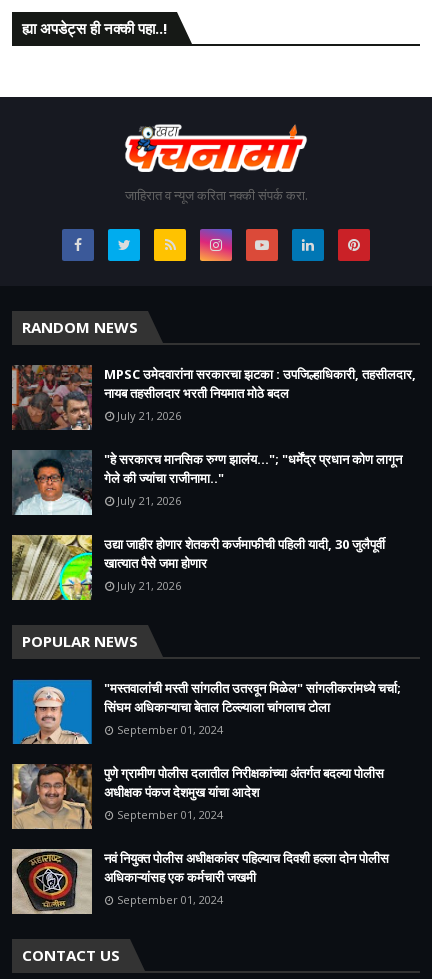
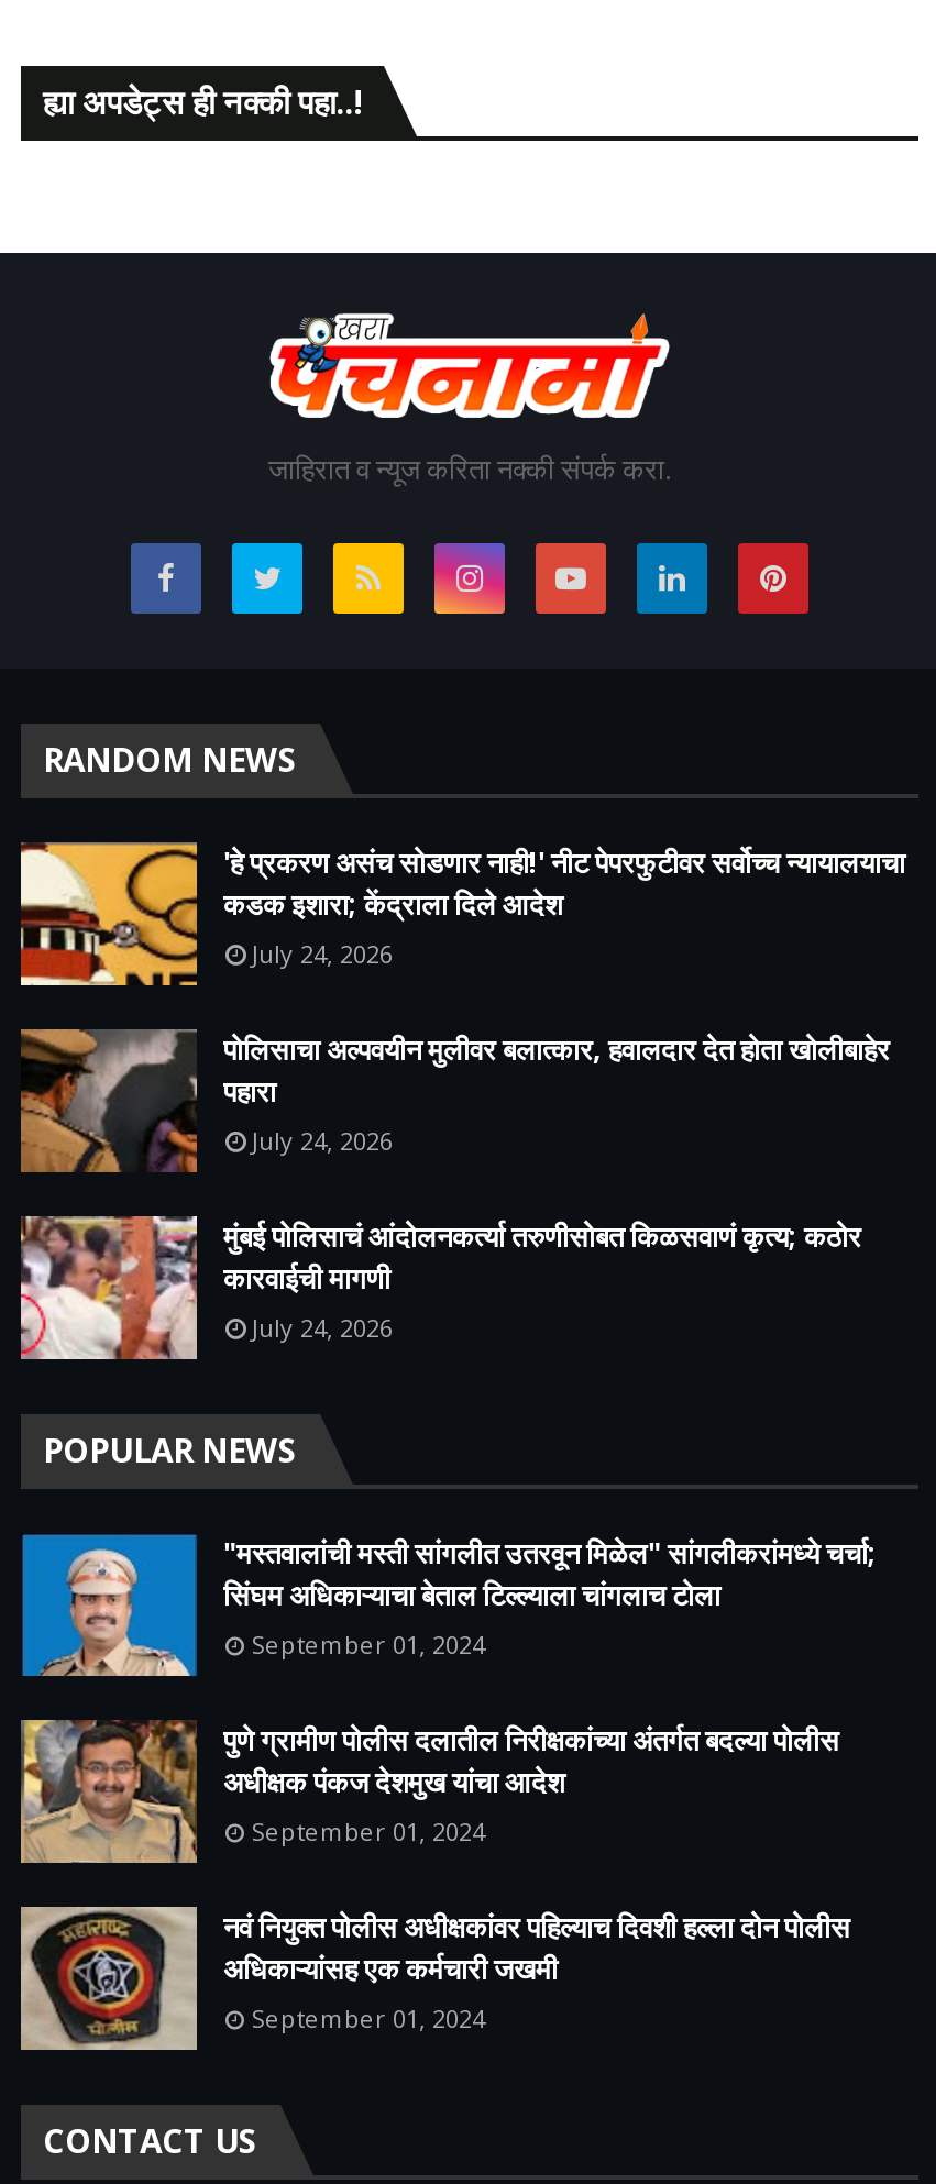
- [image]
- MPSC उमेदवारांना सरकारचा झटका : उपजिल्हाधिकारी, तहसीलदार,
- नायब तहसीलदार भरती नियमात मोठे बदल
- July 21, 2026
+ [image]
+ 'हे प्रकरण असंच सोडणार नाही!' नीट पेपरफुटीवर सर्वोच्च न्यायालयाचा
+ कडक इशारा; केंद्राला दिले आदेश
+ July 24, 2026

- [image]
- "हे सरकारच मानसिक रुग्ण झालंय..."; "धर्मेंद्र प्रधान कोण लागून
- गेले की ज्यांचा राजीनामा.."
- July 21, 2026
+ [image]
+ पोलिसाचा अल्पवयीन मुलीवर बलात्कार, हवालदार देत होता खोलीबाहेर
+ पहारा
+ July 24, 2026

- [image]
- उद्या जाहीर होणार शेतकरी कर्जमाफीची पहिली यादी, 30 जुलैपूर्वी
- खात्यात पैसे जमा होणार
- July 21, 2026
+ [image]
+ मुंबई पोलिसाचं आंदोलनकर्त्या तरुणीसोबत किळसवाणं कृत्य; कठोर
+ कारवाईची मागणी
+ July 24, 2026
